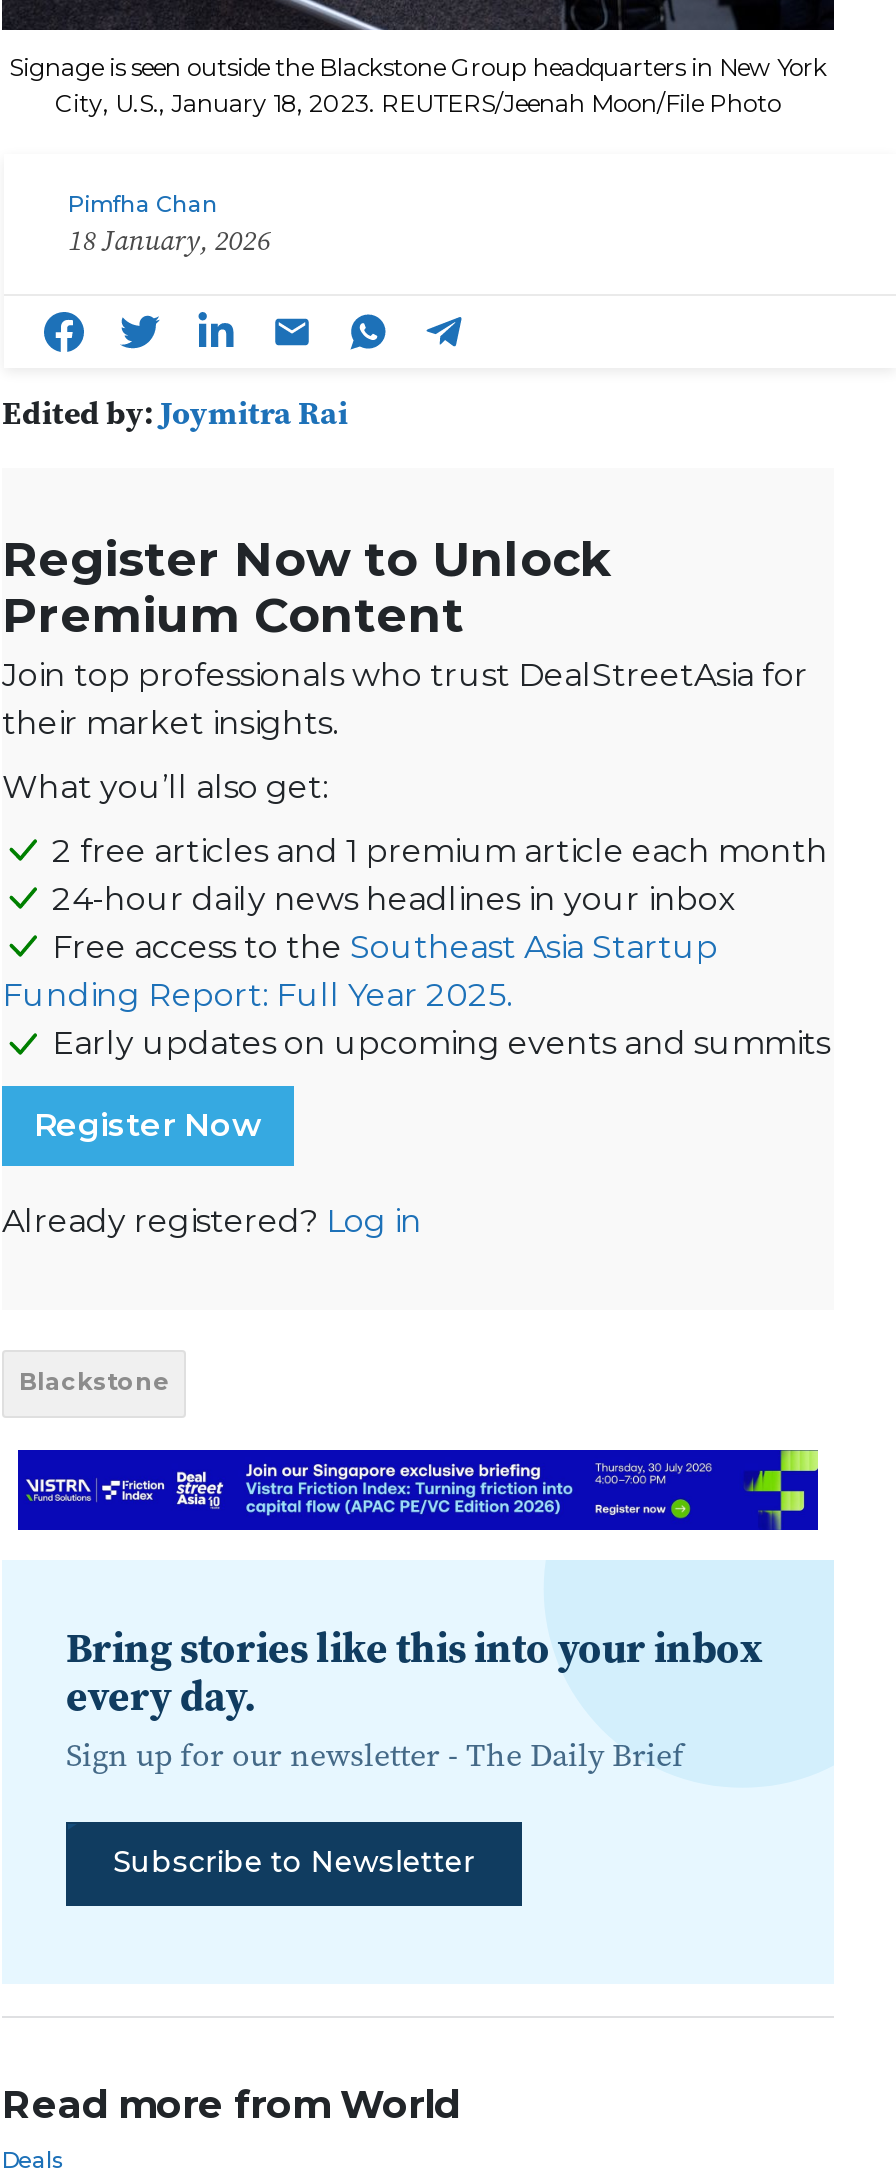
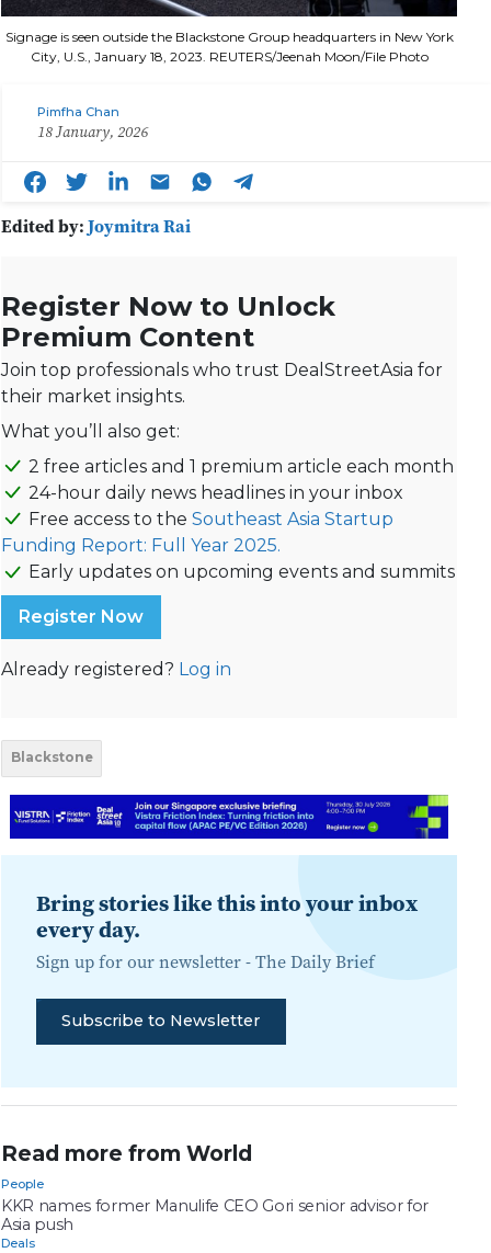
+ People
+ KKR names former Manulife CEO Gori senior advisor for
+ Asia push
